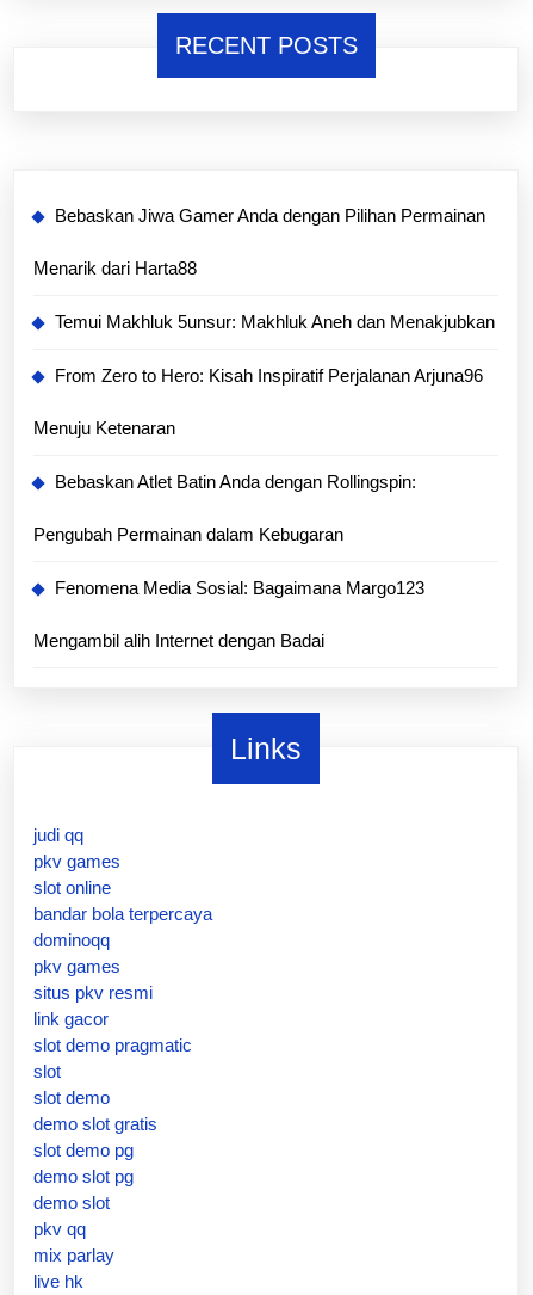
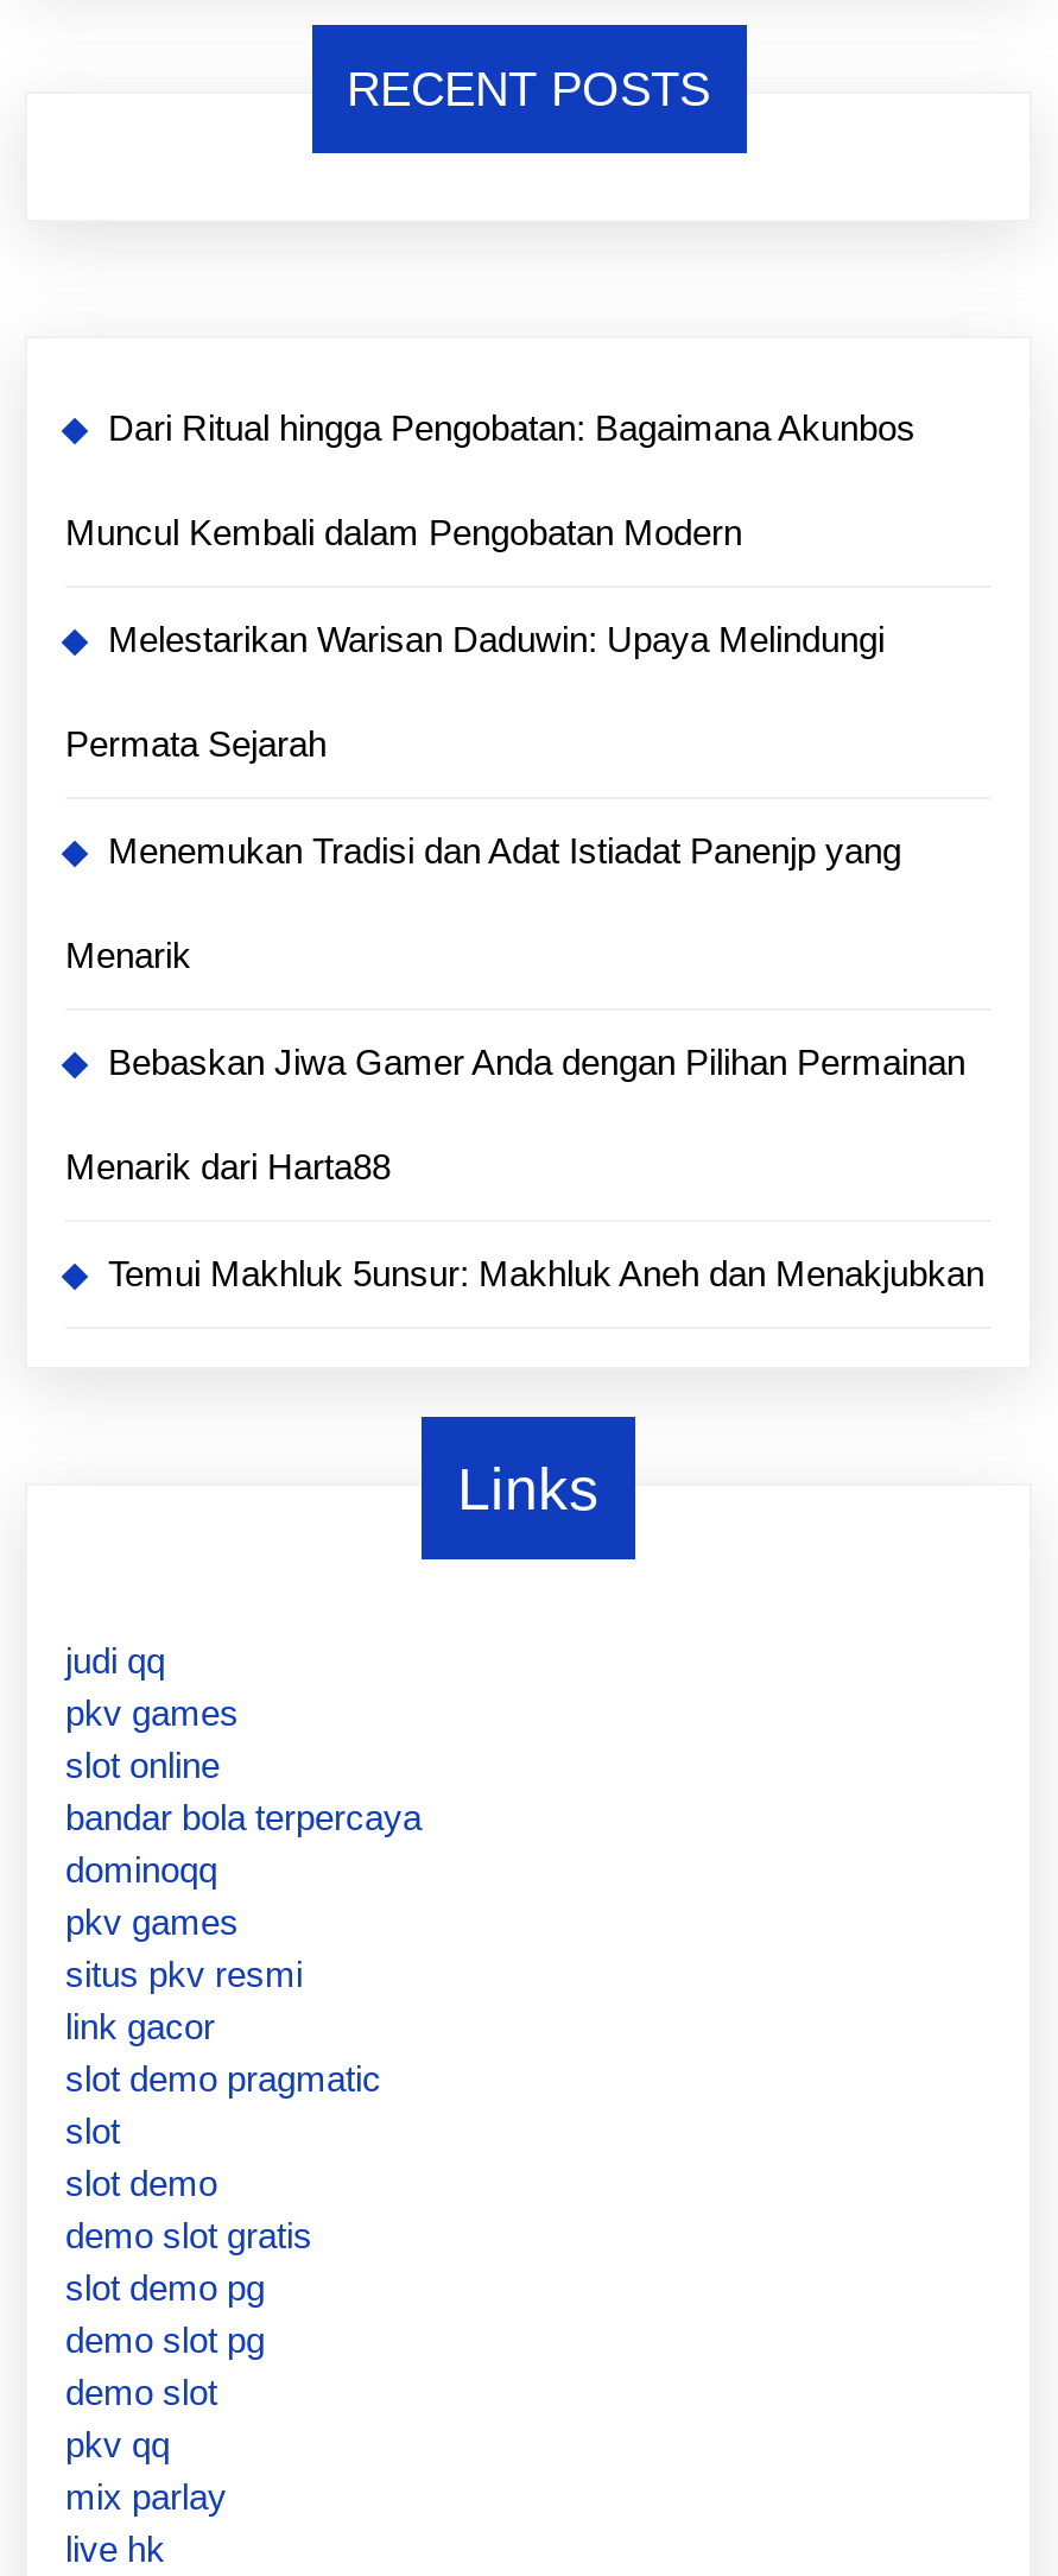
+ Dari Ritual hingga Pengobatan: Bagaimana Akunbos
+ Muncul Kembali dalam Pengobatan Modern
+ Melestarikan Warisan Daduwin: Upaya Melindungi
+ Permata Sejarah
+ Menemukan Tradisi dan Adat Istiadat Panenjp yang
+ Menarik

moved down: Bebaskan Jiwa Gamer Anda dengan Pilihan Permainan | Menarik dari Harta88 | Temui Makhluk 5unsur: Makhluk Aneh dan Menakjubkan

- From Zero to Hero: Kisah Inspiratif Perjalanan Arjuna96
- Menuju Ketenaran
- Bebaskan Atlet Batin Anda dengan Rollingspin:
- Pengubah Permainan dalam Kebugaran
- Fenomena Media Sosial: Bagaimana Margo123
- Mengambil alih Internet dengan Badai
